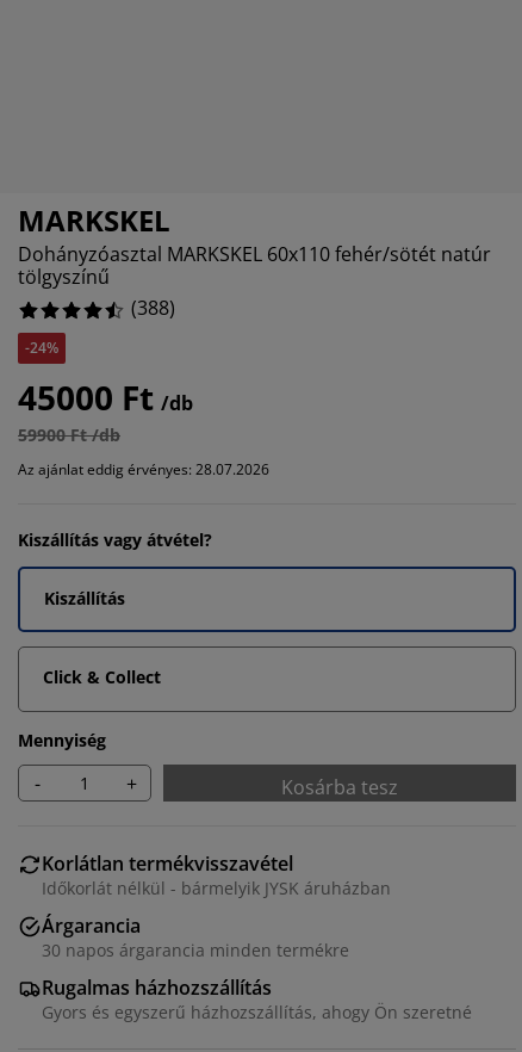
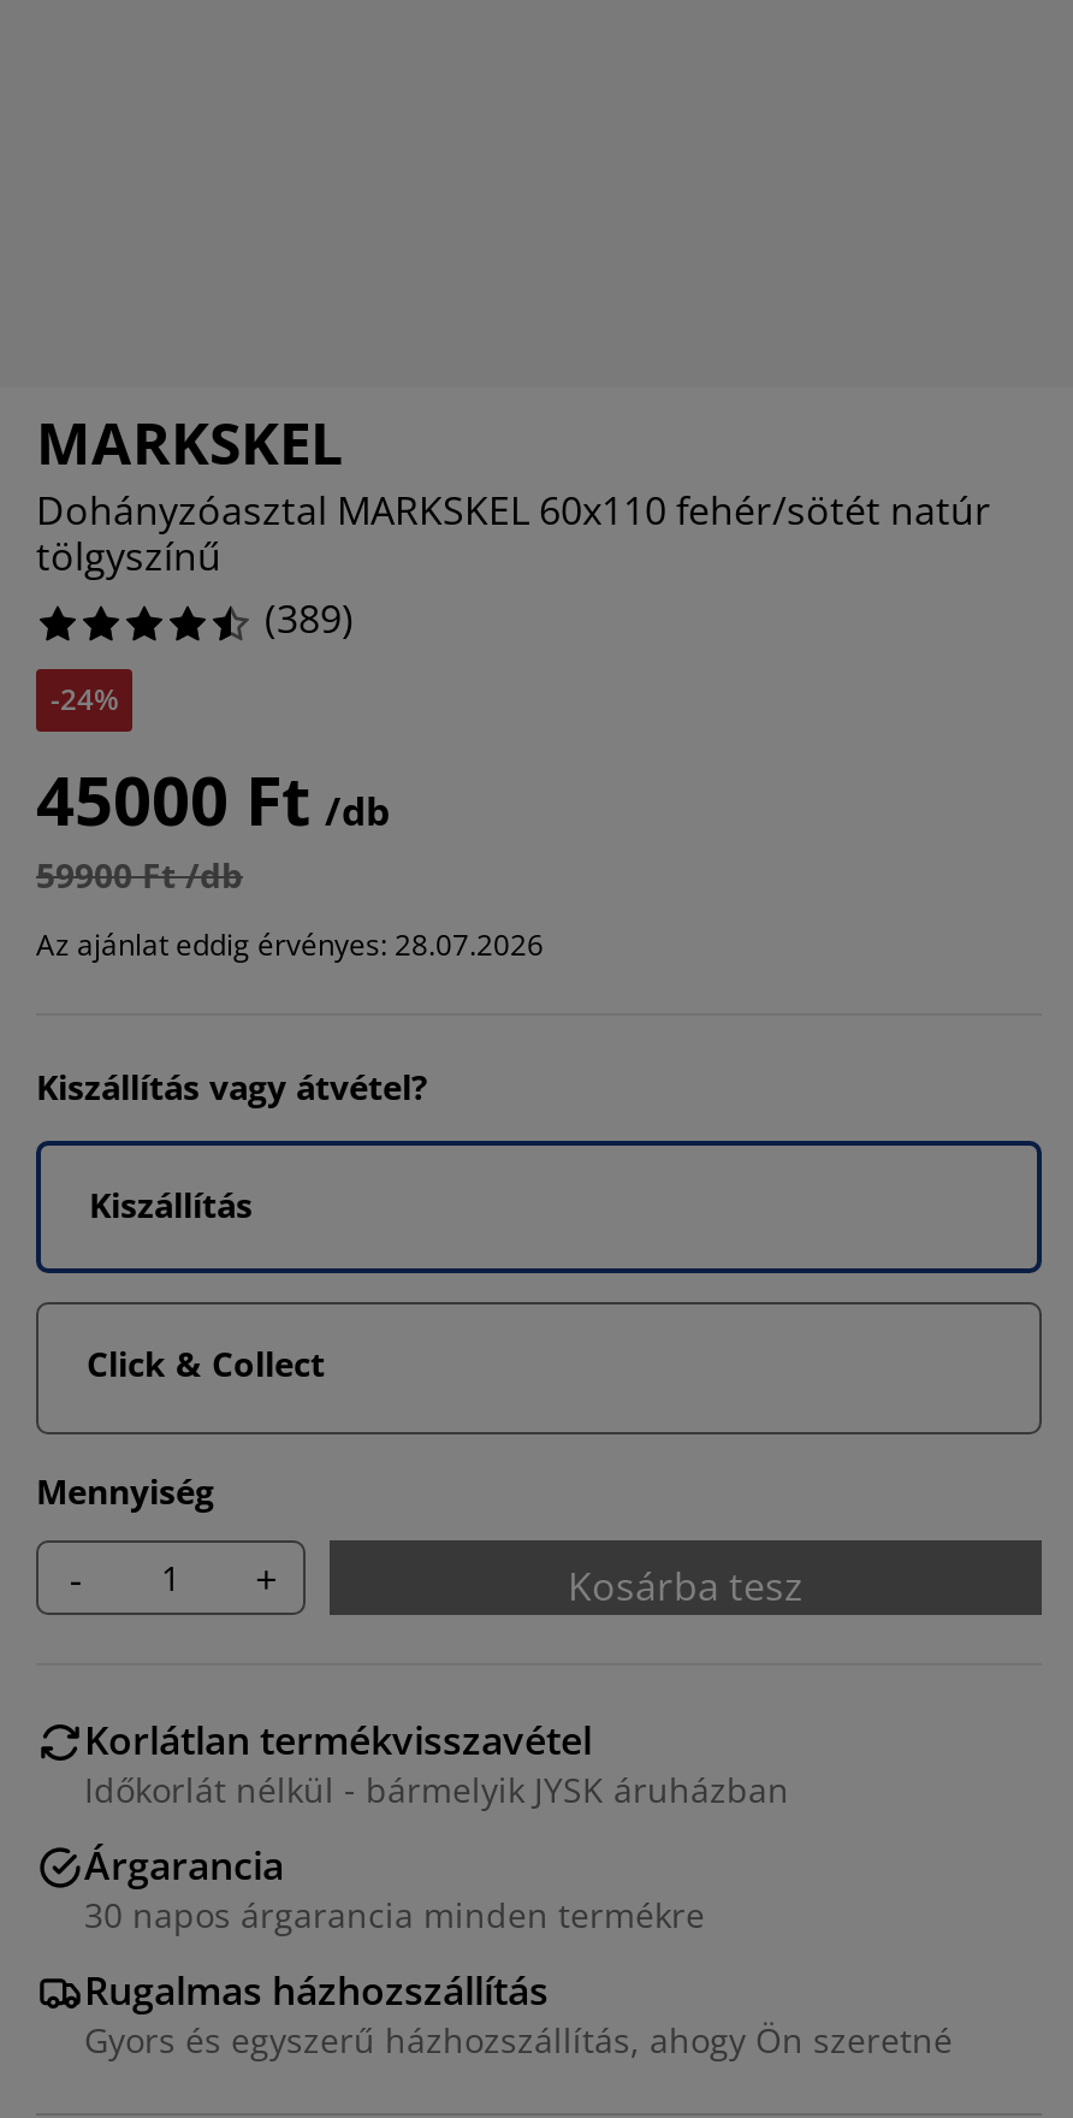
- (388)
+ (389)
